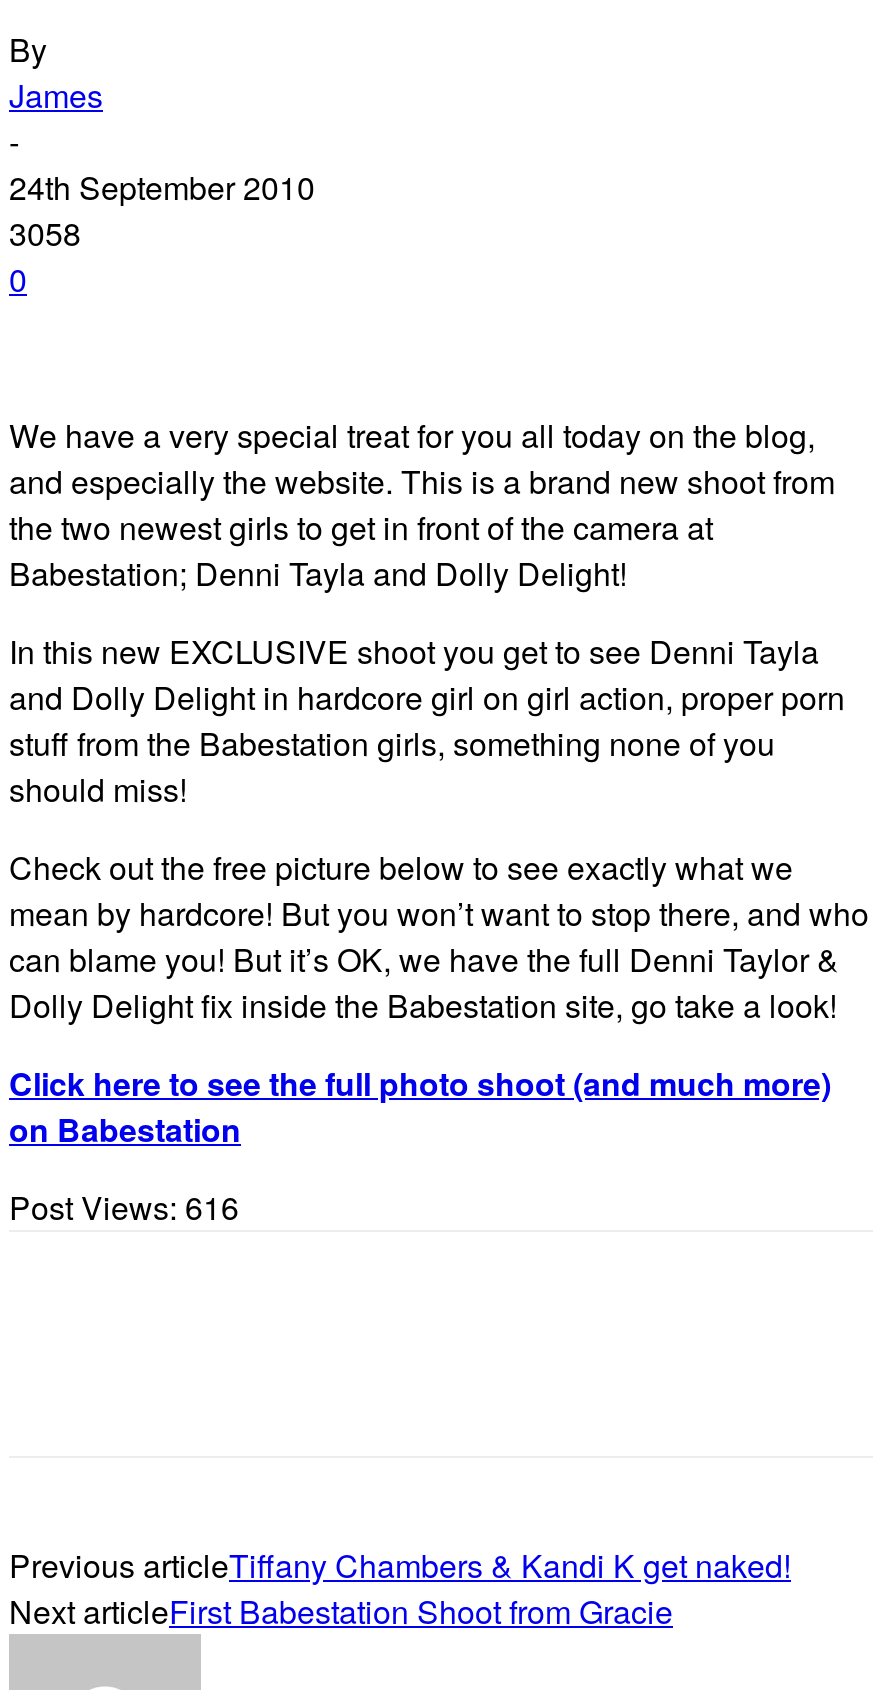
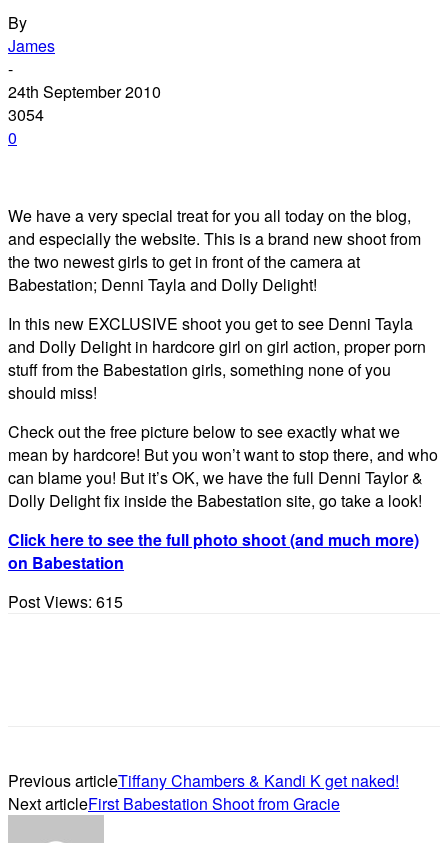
- 3058
+ 3054

- Post Views: 616
+ Post Views: 615
